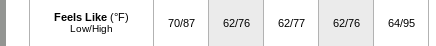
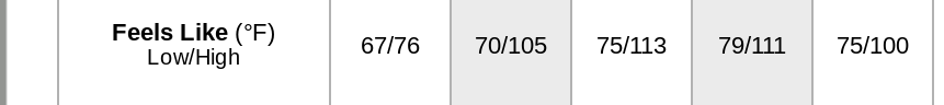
- 70/87
+ 67/76

- 62/76
+ 70/105

- 62/77
+ 75/113

- 62/76
+ 79/111

- 64/95
+ 75/100
